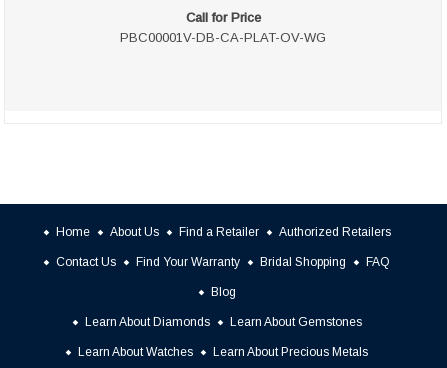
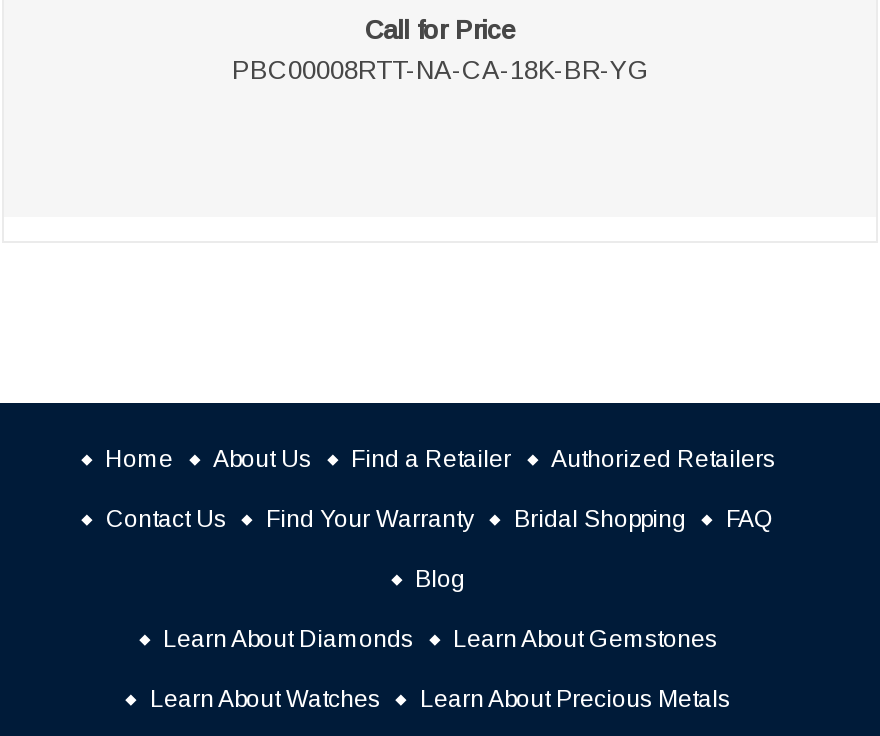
- PBC00001V-DB-CA-PLAT-OV-WG
+ PBC00008RTT-NA-CA-18K-BR-YG
